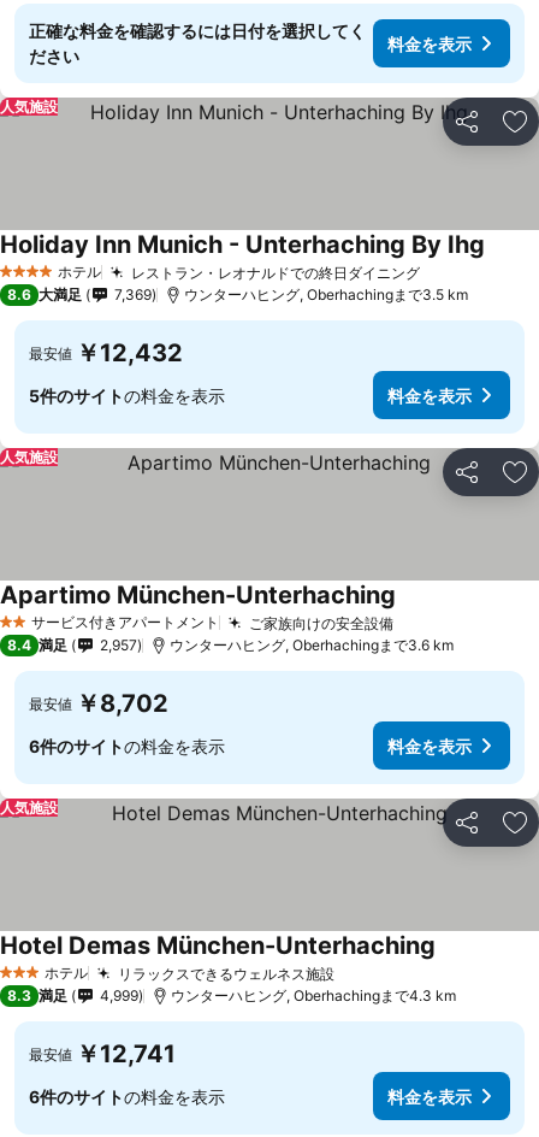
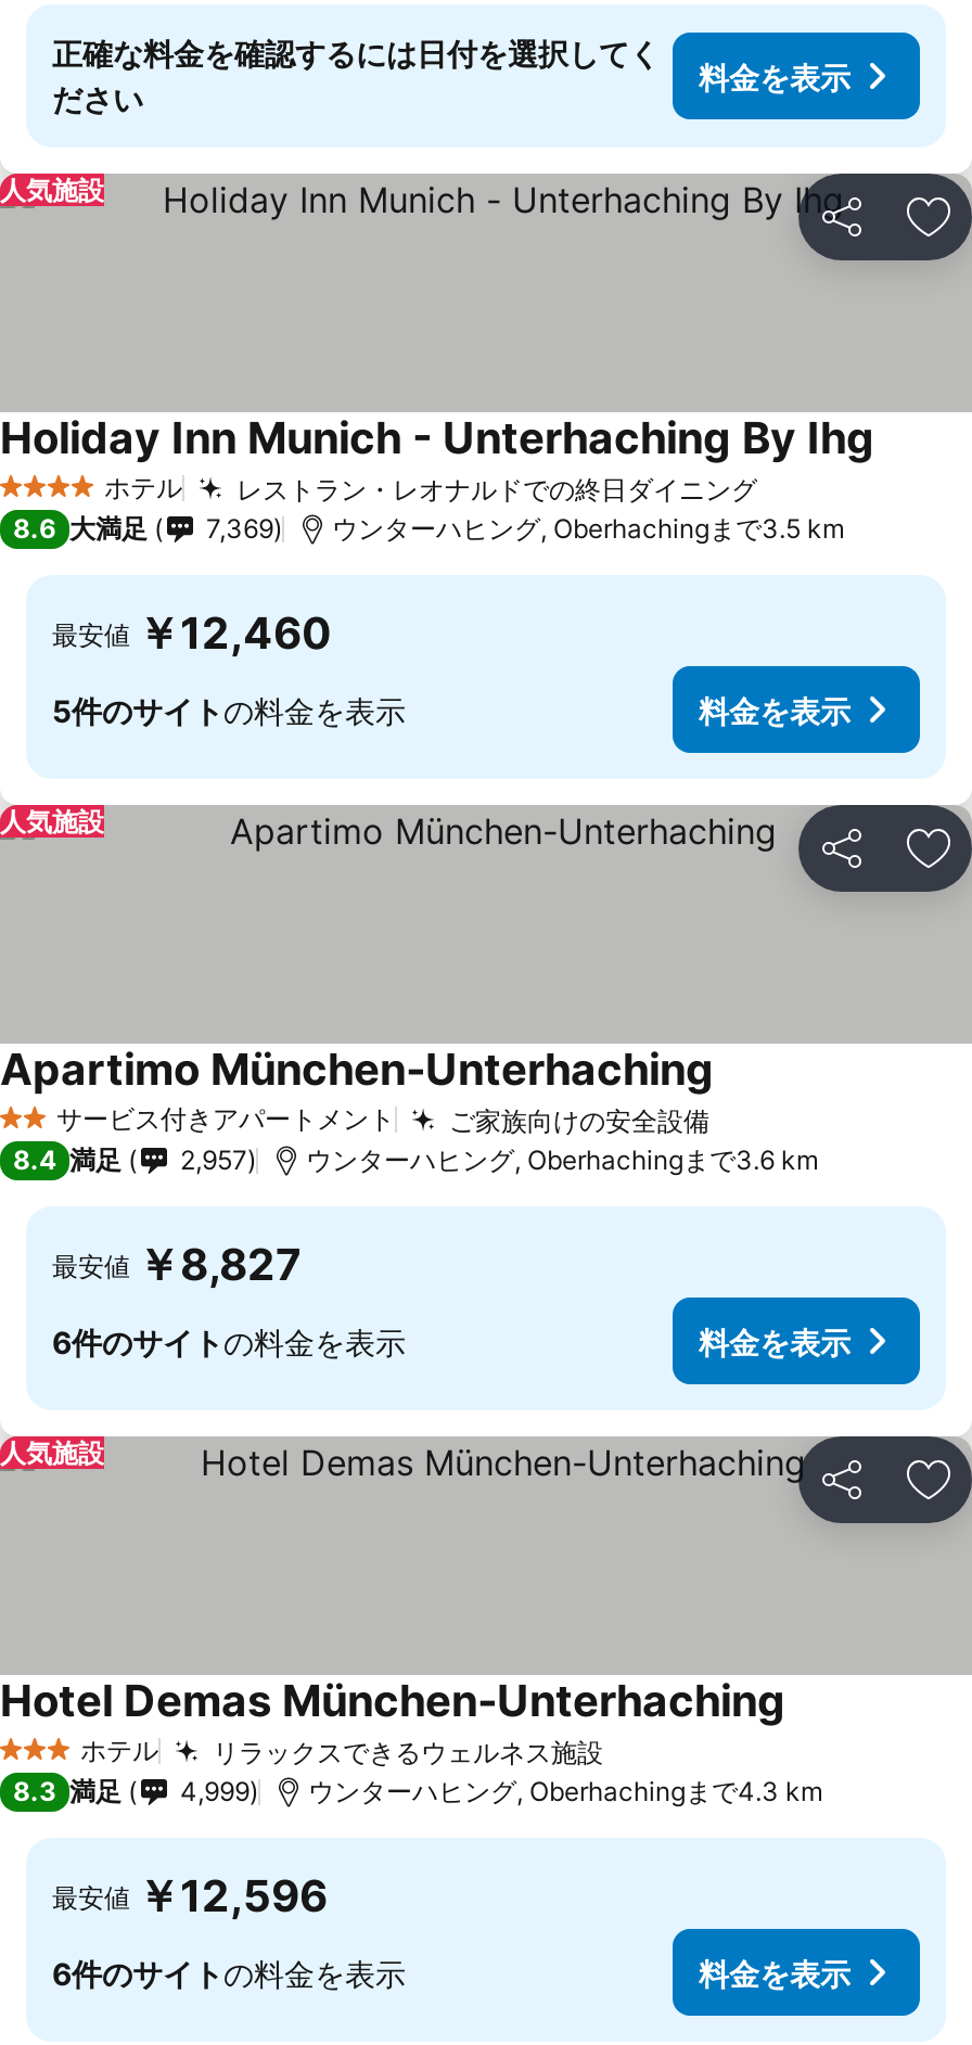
- 最安値 ￥12,432
+ 最安値 ￥12,460

- 最安値 ￥8,702
+ 最安値 ￥8,827

- 最安値 ￥12,741
+ 最安値 ￥12,596
